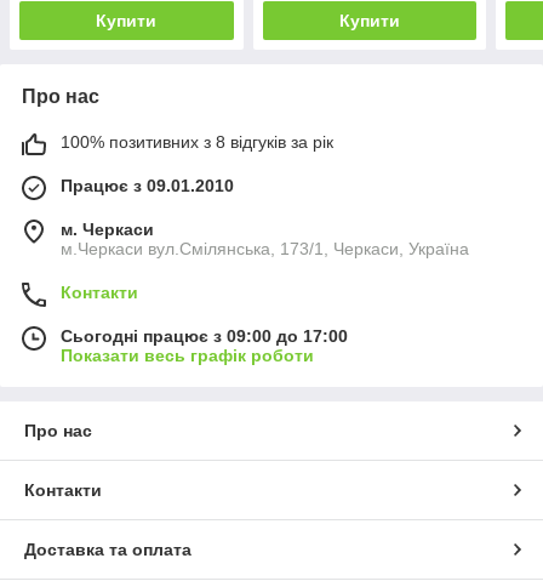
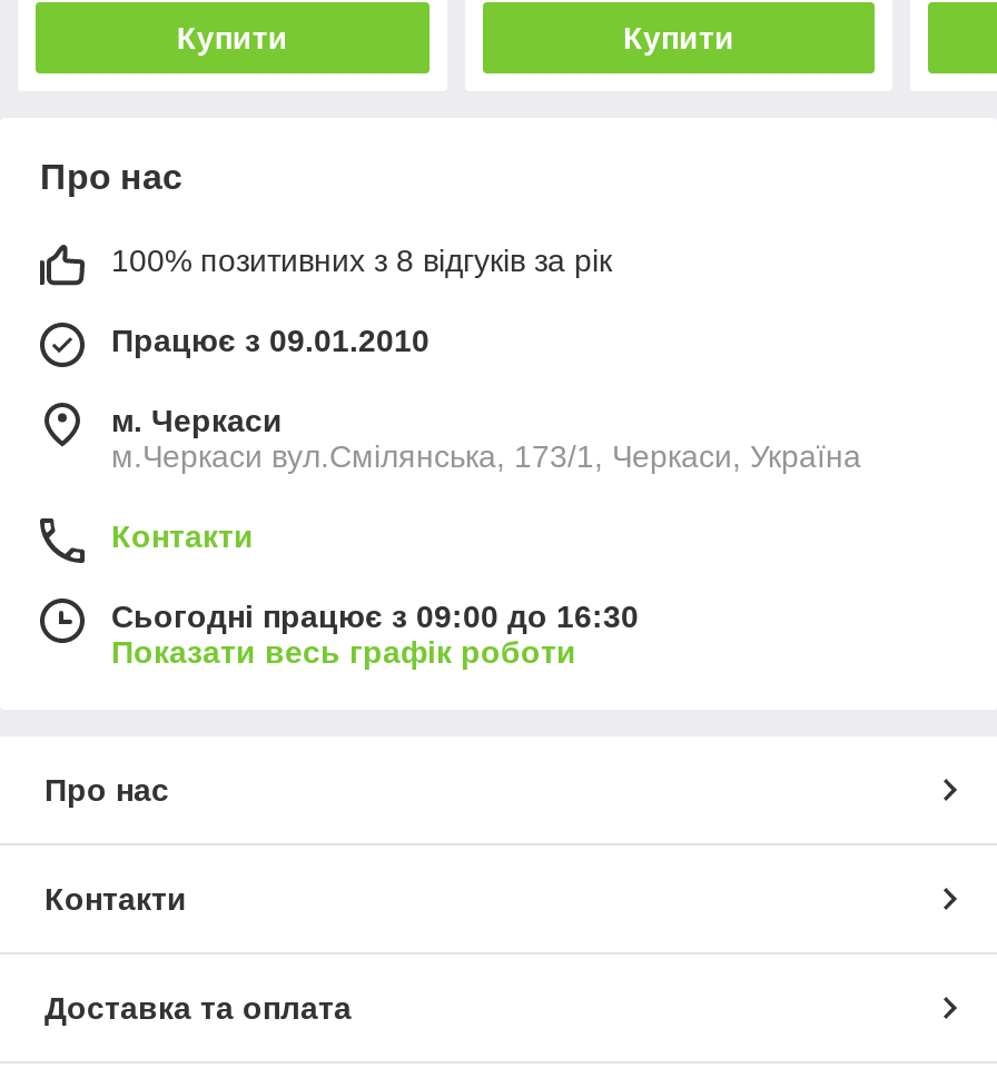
- Сьогодні працює з 09:00 до 17:00
+ Сьогодні працює з 09:00 до 16:30
